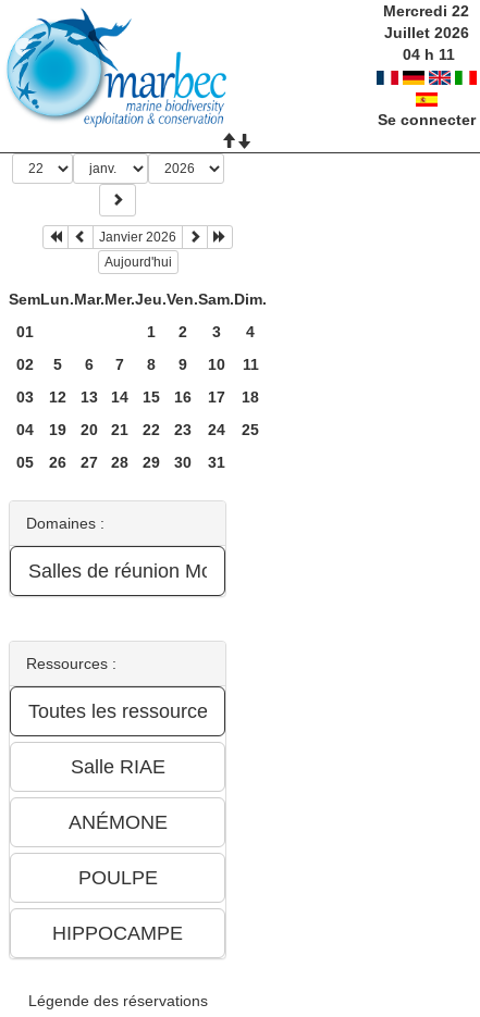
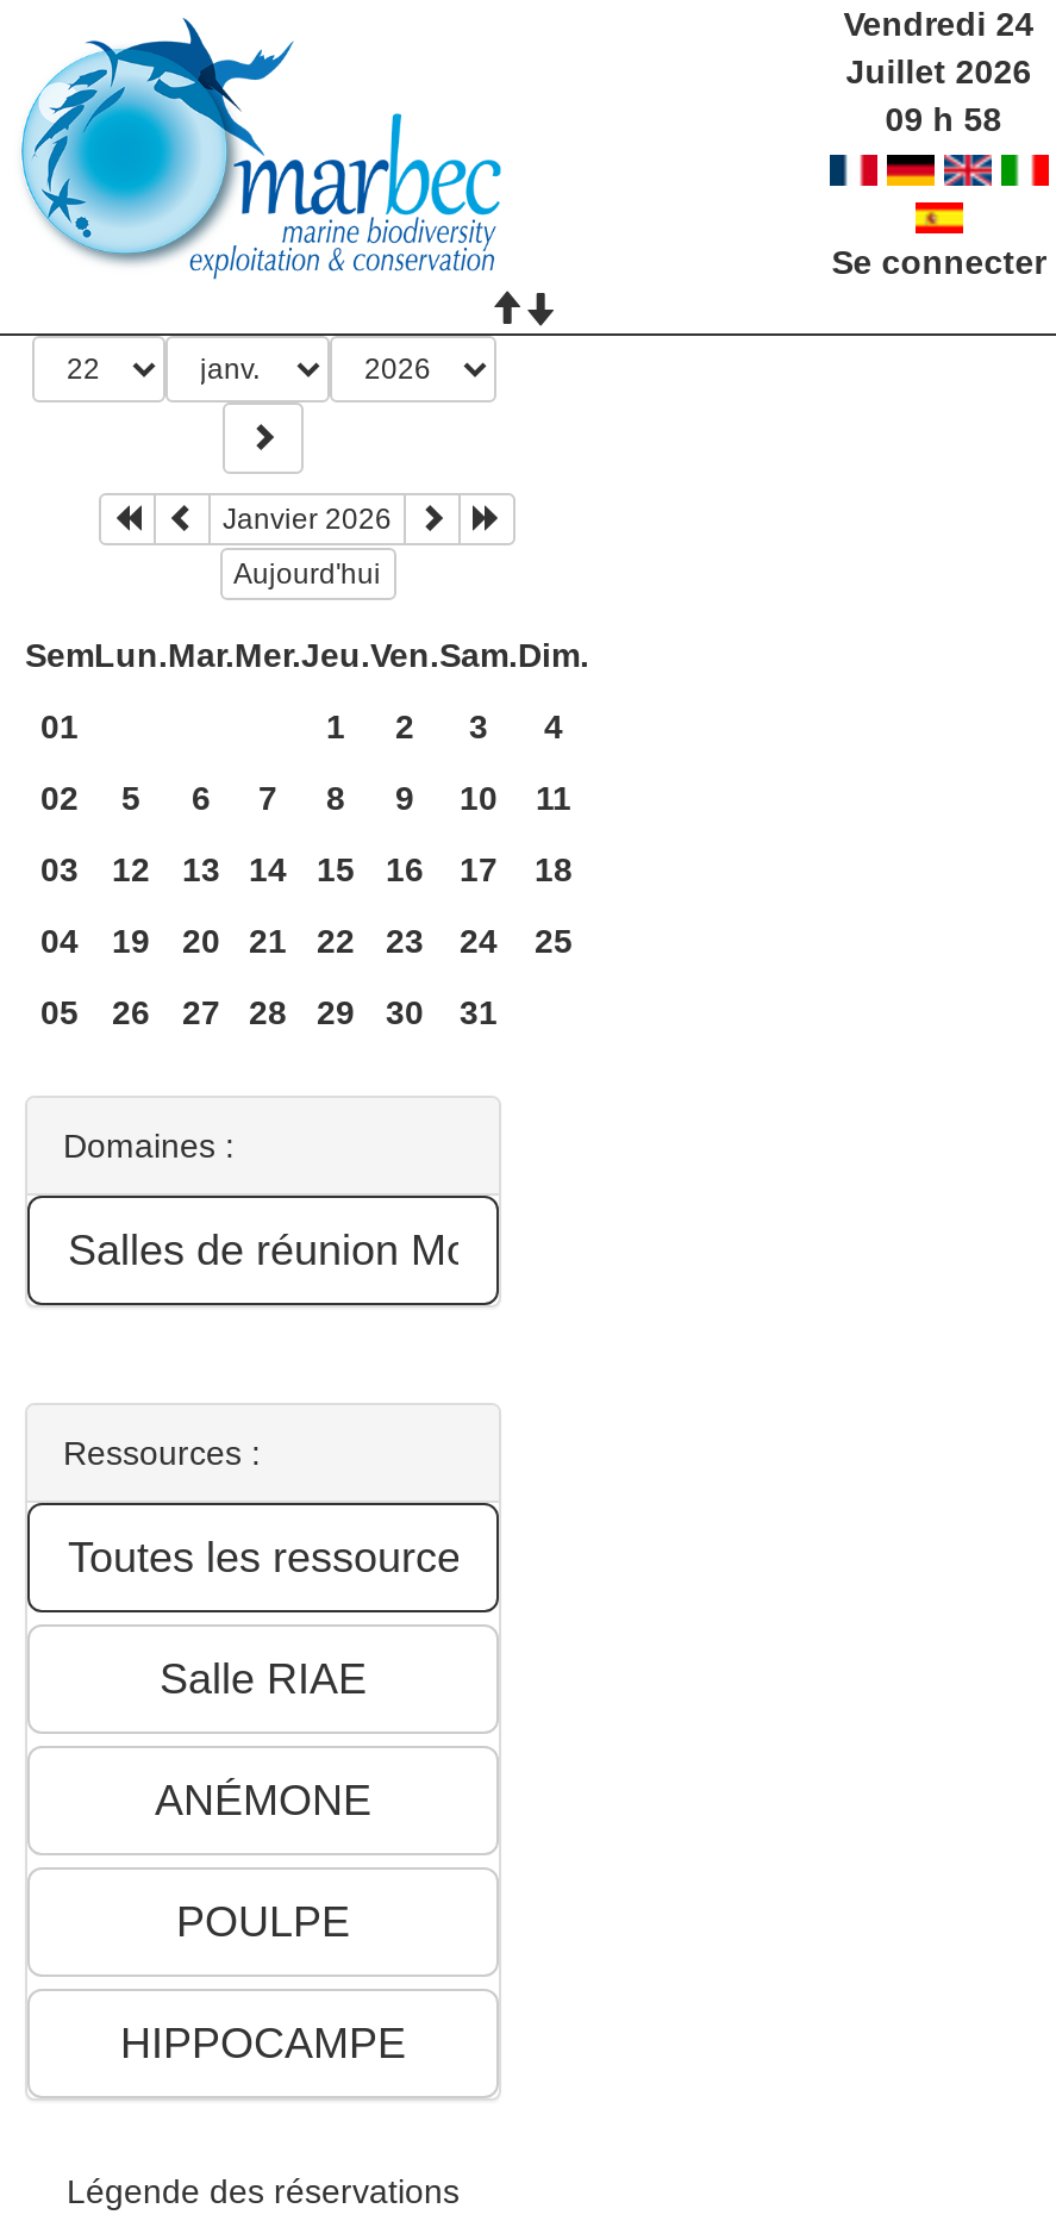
- Mercredi 22
+ Vendredi 24

- 04 h 11
+ 09 h 58
